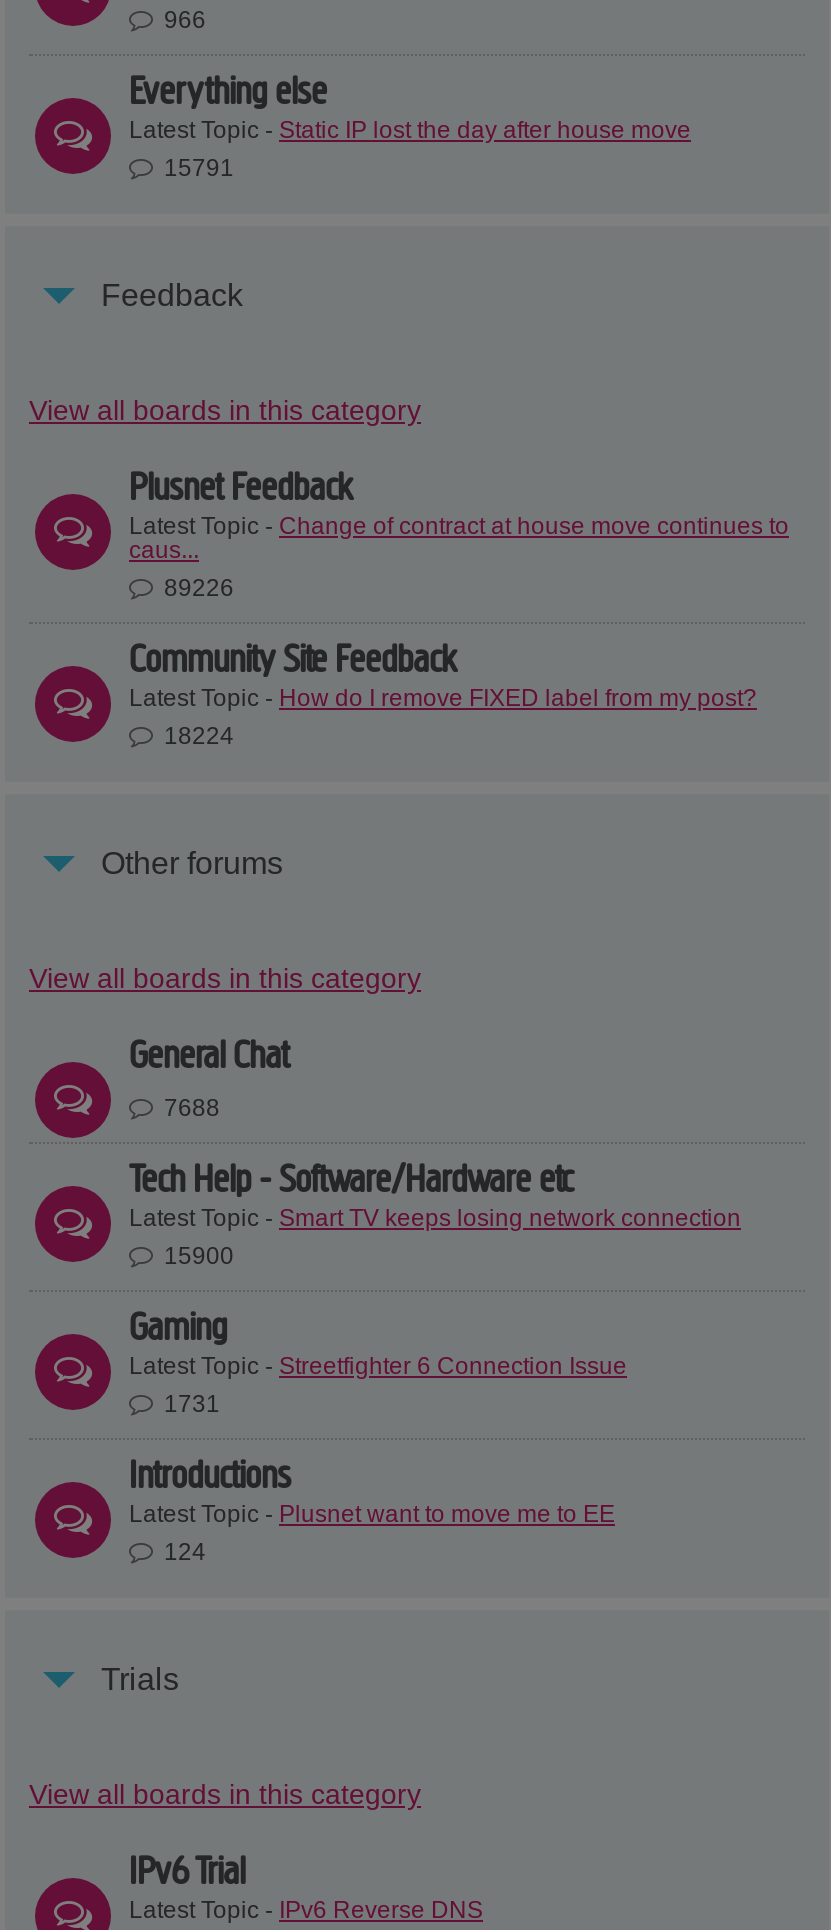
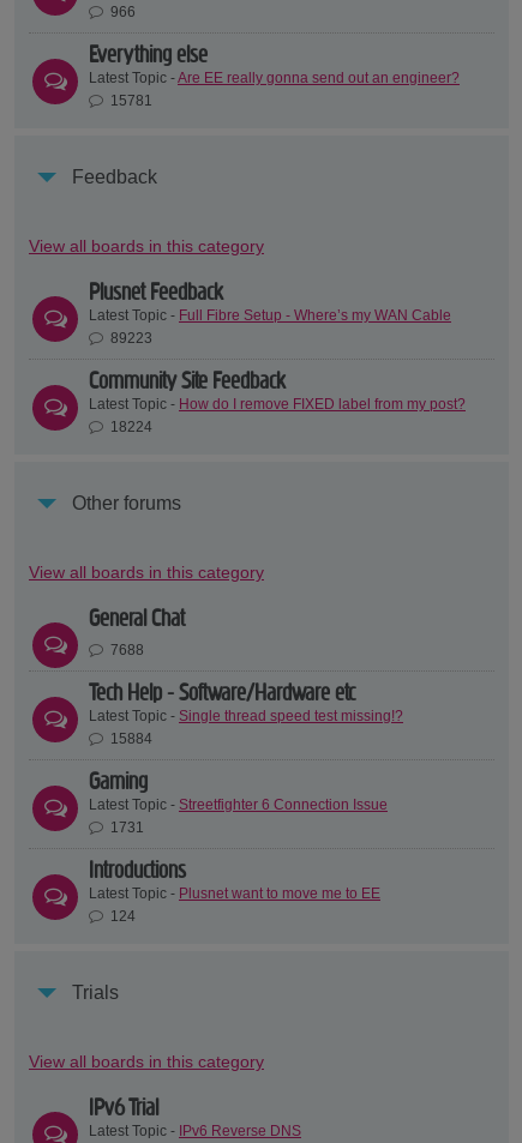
- Latest Topic - Static IP lost the day after house move
+ Latest Topic - Are EE really gonna send out an engineer?

- 15791
+ 15781

- Latest Topic - Change of contract at house move continues to
- caus...
- 89226
+ Latest Topic - Full Fibre Setup - Where’s my WAN Cable
+ 89223

- Latest Topic - Smart TV keeps losing network connection
- 15900
+ Latest Topic - Single thread speed test missing!?
+ 15884
